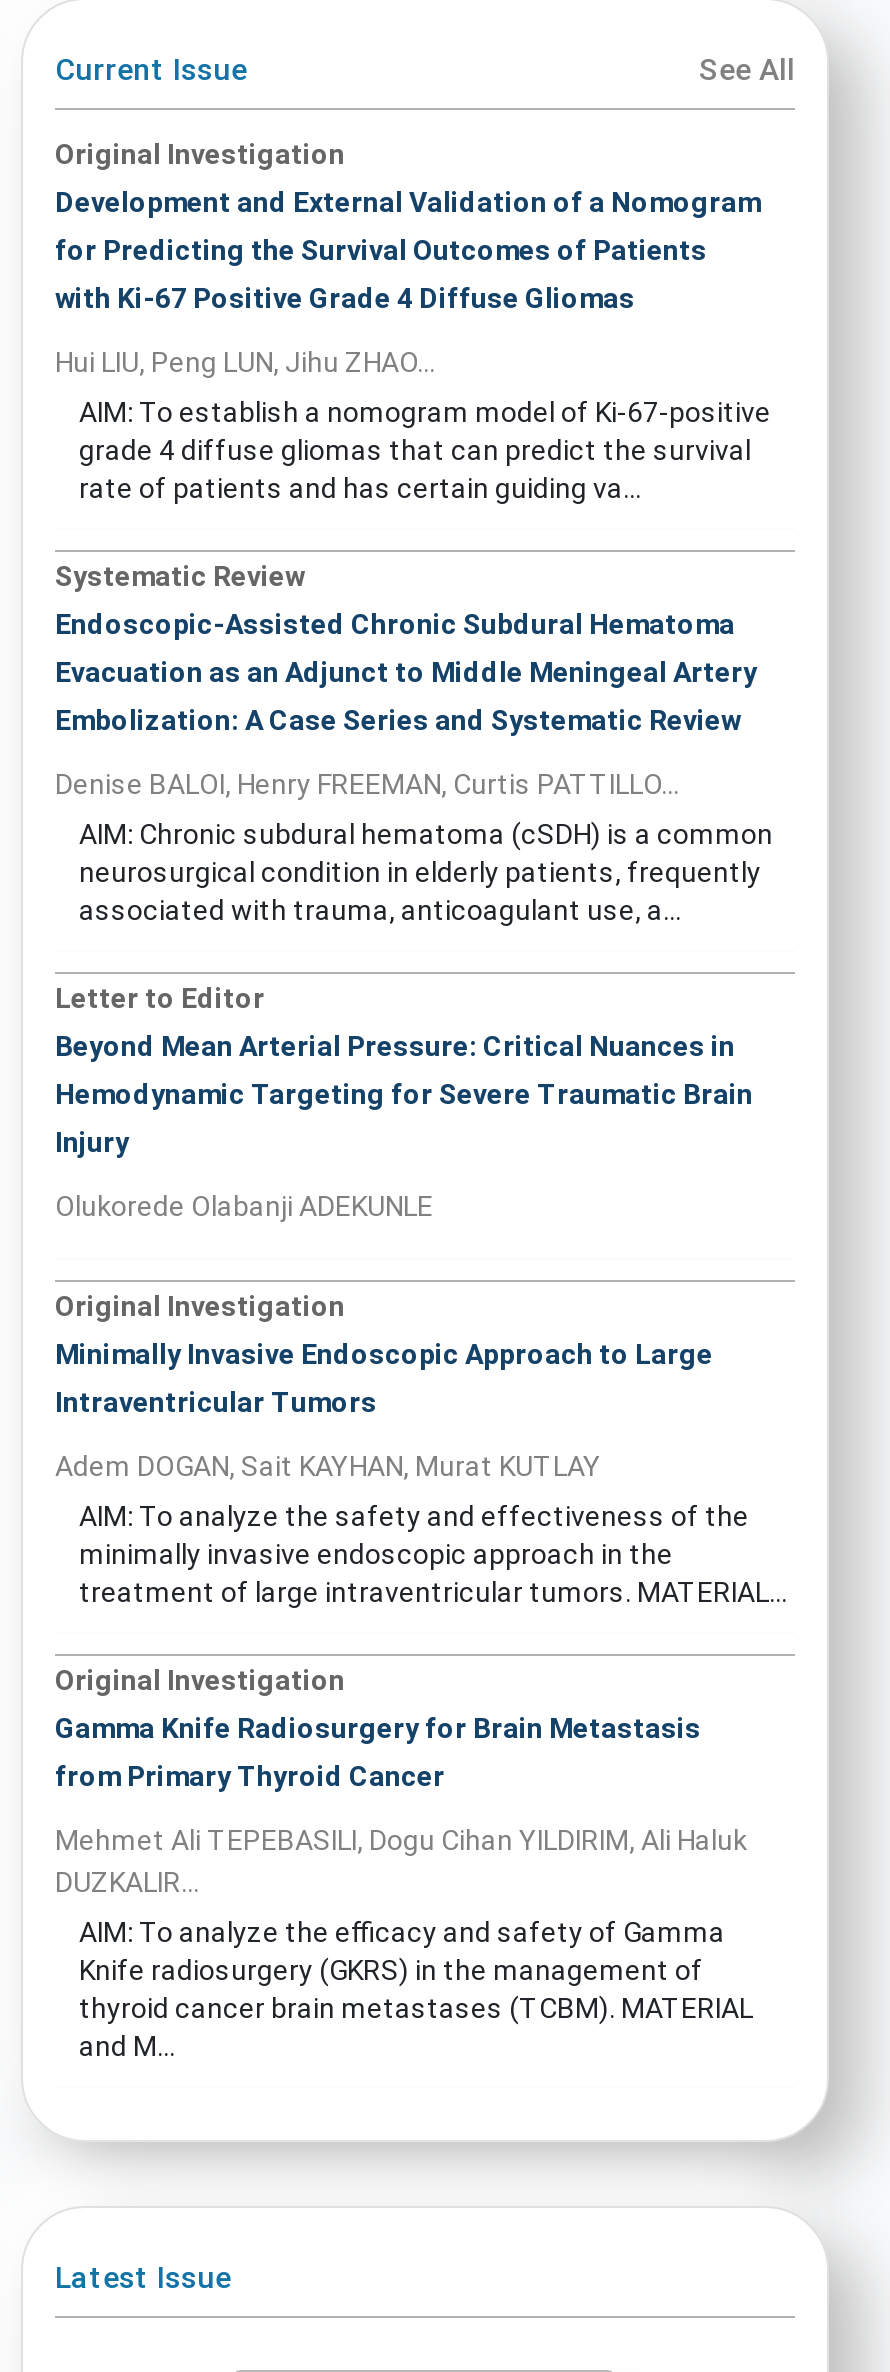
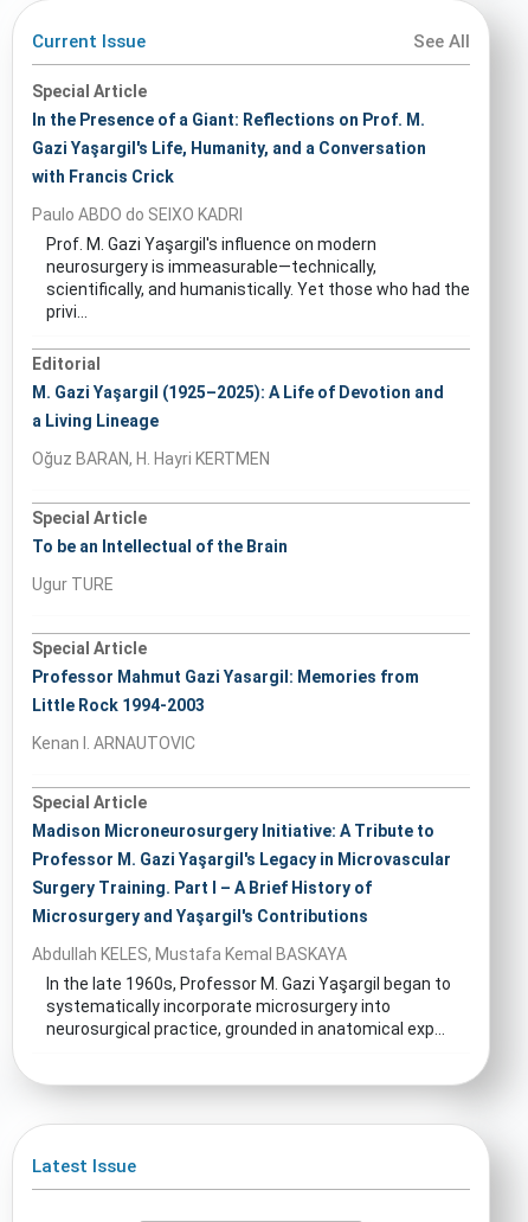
- Original Investigation
- Development and External Validation of a Nomogram
- for Predicting the Survival Outcomes of Patients
- with Ki-67 Positive Grade 4 Diffuse Gliomas
- Hui LIU, Peng LUN, Jihu ZHAO...
- AIM: To establish a nomogram model of Ki-67-positive
- grade 4 diffuse gliomas that can predict the survival
- rate of patients and has certain guiding va...
- Systematic Review
- Endoscopic-Assisted Chronic Subdural Hematoma
- Evacuation as an Adjunct to Middle Meningeal Artery
- Embolization: A Case Series and Systematic Review
- Denise BALOI, Henry FREEMAN, Curtis PATTILLO...
- AIM: Chronic subdural hematoma (cSDH) is a common
- neurosurgical condition in elderly patients, frequently
- associated with trauma, anticoagulant use, a...
- Letter to Editor
- Beyond Mean Arterial Pressure: Critical Nuances in
- Hemodynamic Targeting for Severe Traumatic Brain
- Injury
- Olukorede Olabanji ADEKUNLE
- Original Investigation
- Minimally Invasive Endoscopic Approach to Large
- Intraventricular Tumors
- Adem DOGAN, Sait KAYHAN, Murat KUTLAY
- AIM: To analyze the safety and effectiveness of the
- minimally invasive endoscopic approach in the
- treatment of large intraventricular tumors. MATERIAL...
- Original Investigation
- Gamma Knife Radiosurgery for Brain Metastasis
- from Primary Thyroid Cancer
- Mehmet Ali TEPEBASILI, Dogu Cihan YILDIRIM, Ali Haluk
- DUZKALIR...
- AIM: To analyze the efficacy and safety of Gamma
- Knife radiosurgery (GKRS) in the management of
- thyroid cancer brain metastases (TCBM). MATERIAL
- and M...
+ Special Article
+ In the Presence of a Giant: Reflections on Prof. M.
+ Gazi Yaşargil's Life, Humanity, and a Conversation
+ with Francis Crick
+ Paulo ABDO do SEIXO KADRI
+ Prof. M. Gazi Yaşargil's influence on modern
+ neurosurgery is immeasurable—technically,
+ scientifically, and humanistically. Yet those who had the
+ privi...
+ Editorial
+ M. Gazi Yaşargil (1925–2025): A Life of Devotion and
+ a Living Lineage
+ Oğuz BARAN, H. Hayri KERTMEN
+ Special Article
+ To be an Intellectual of the Brain
+ Ugur TURE
+ Special Article
+ Professor Mahmut Gazi Yasargil: Memories from
+ Little Rock 1994-2003
+ Kenan I. ARNAUTOVIC
+ Special Article
+ Madison Microneurosurgery Initiative: A Tribute to
+ Professor M. Gazi Yaşargil's Legacy in Microvascular
+ Surgery Training. Part I – A Brief History of
+ Microsurgery and Yaşargil's Contributions
+ Abdullah KELES, Mustafa Kemal BASKAYA
+ In the late 1960s, Professor M. Gazi Yaşargil began to
+ systematically incorporate microsurgery into
+ neurosurgical practice, grounded in anatomical exp...
